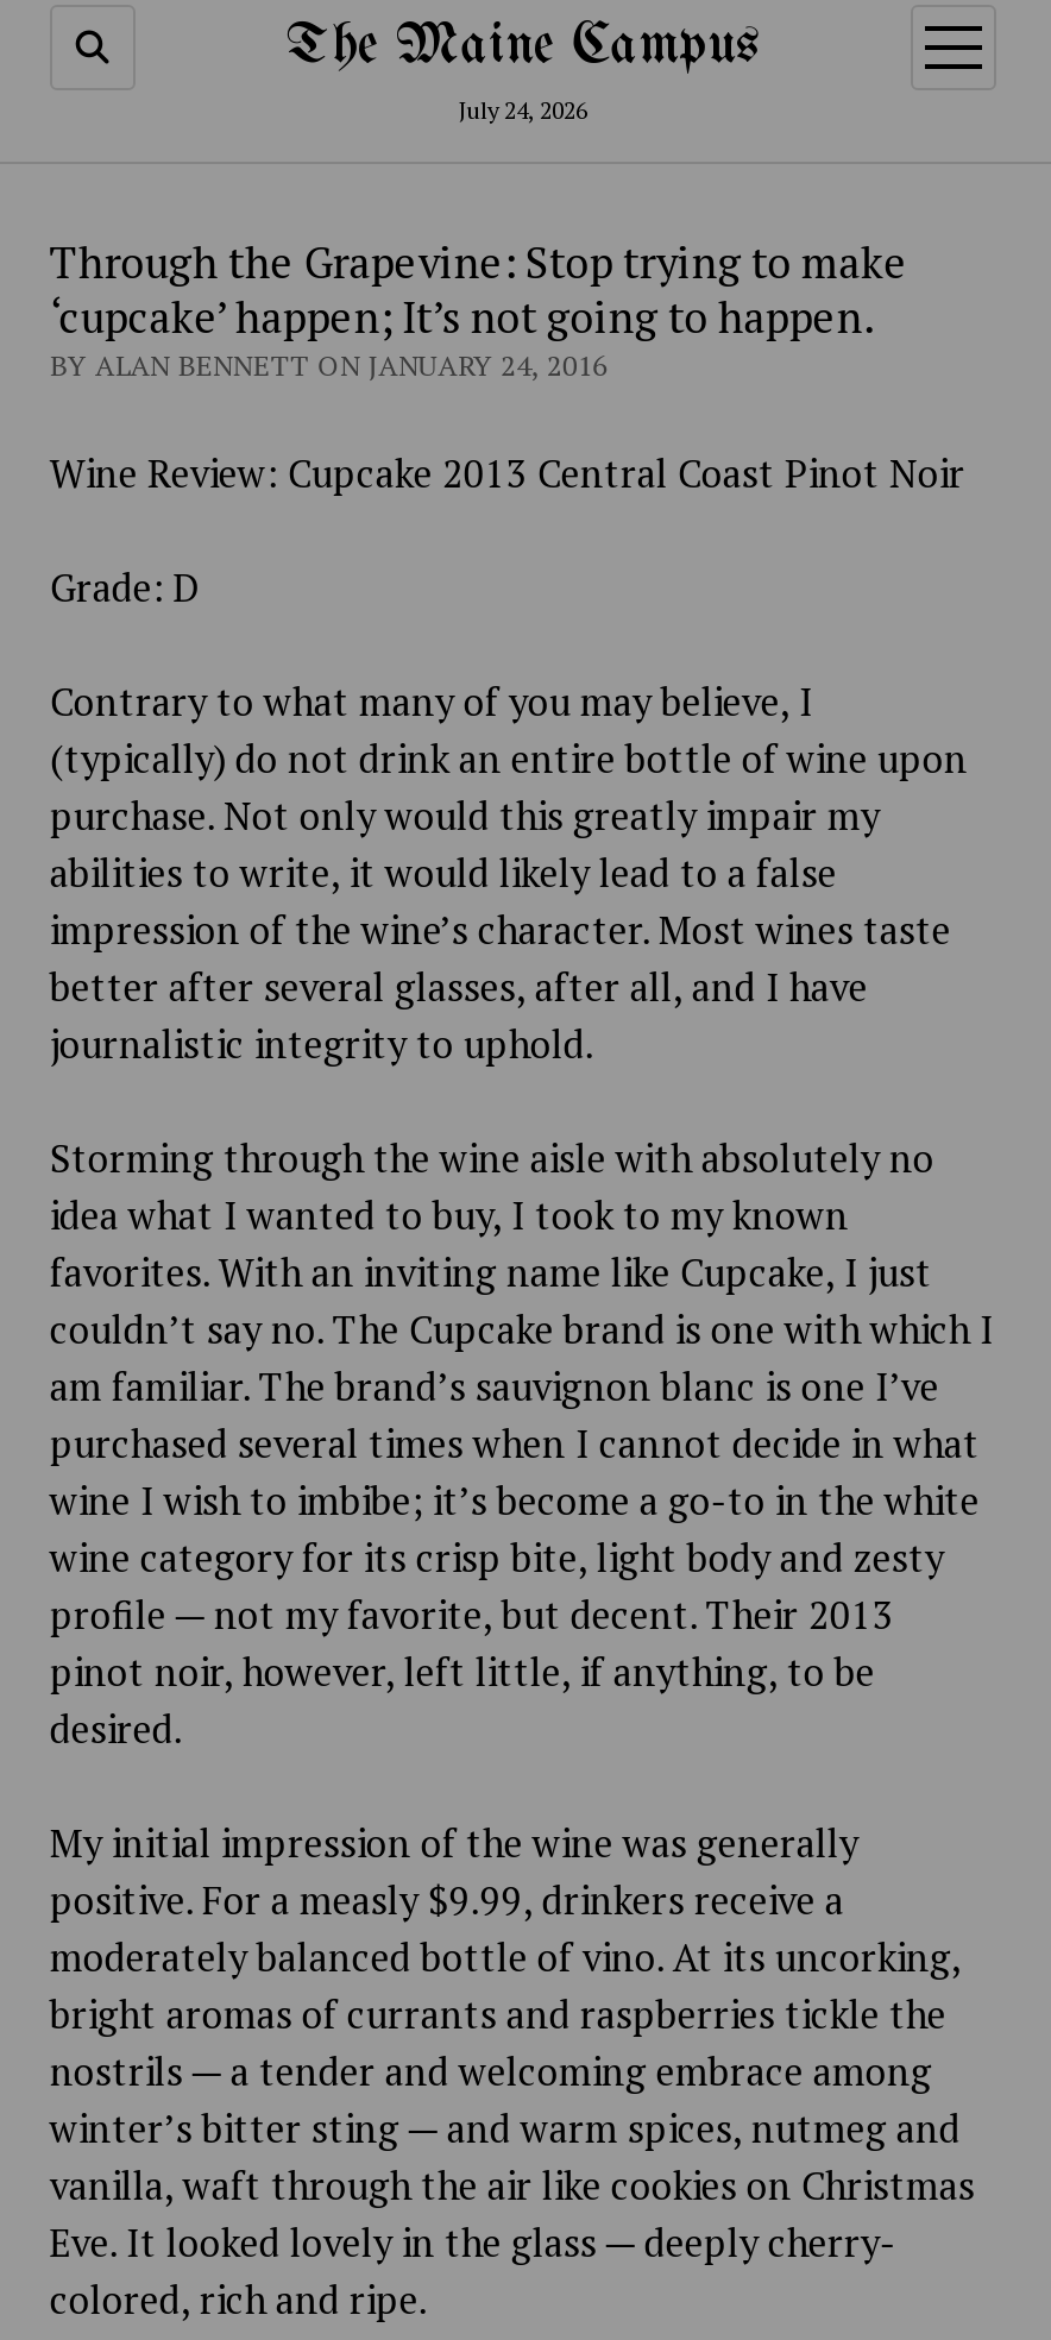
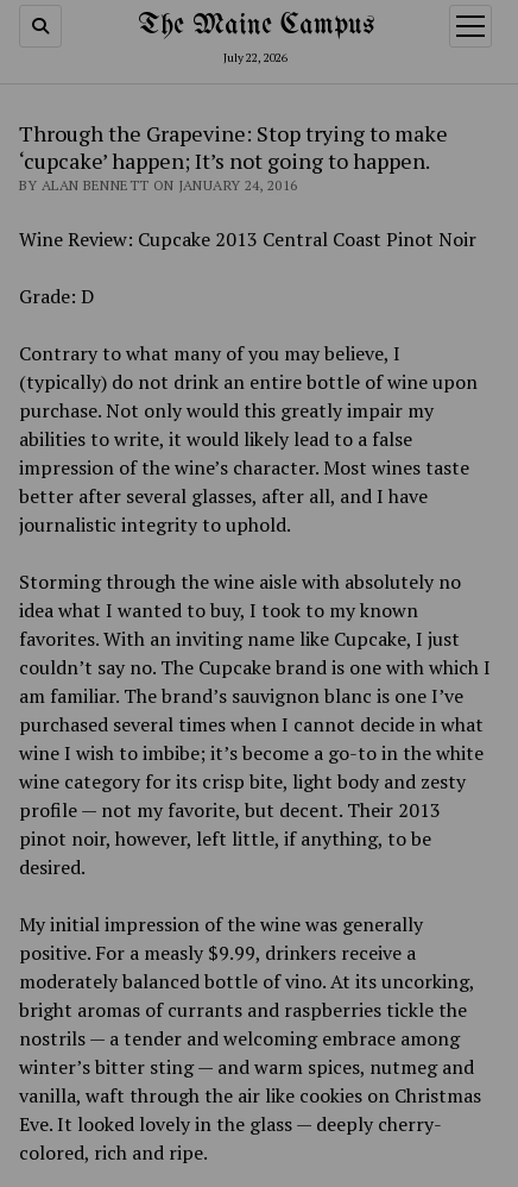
- July 24, 2026
+ July 22, 2026
